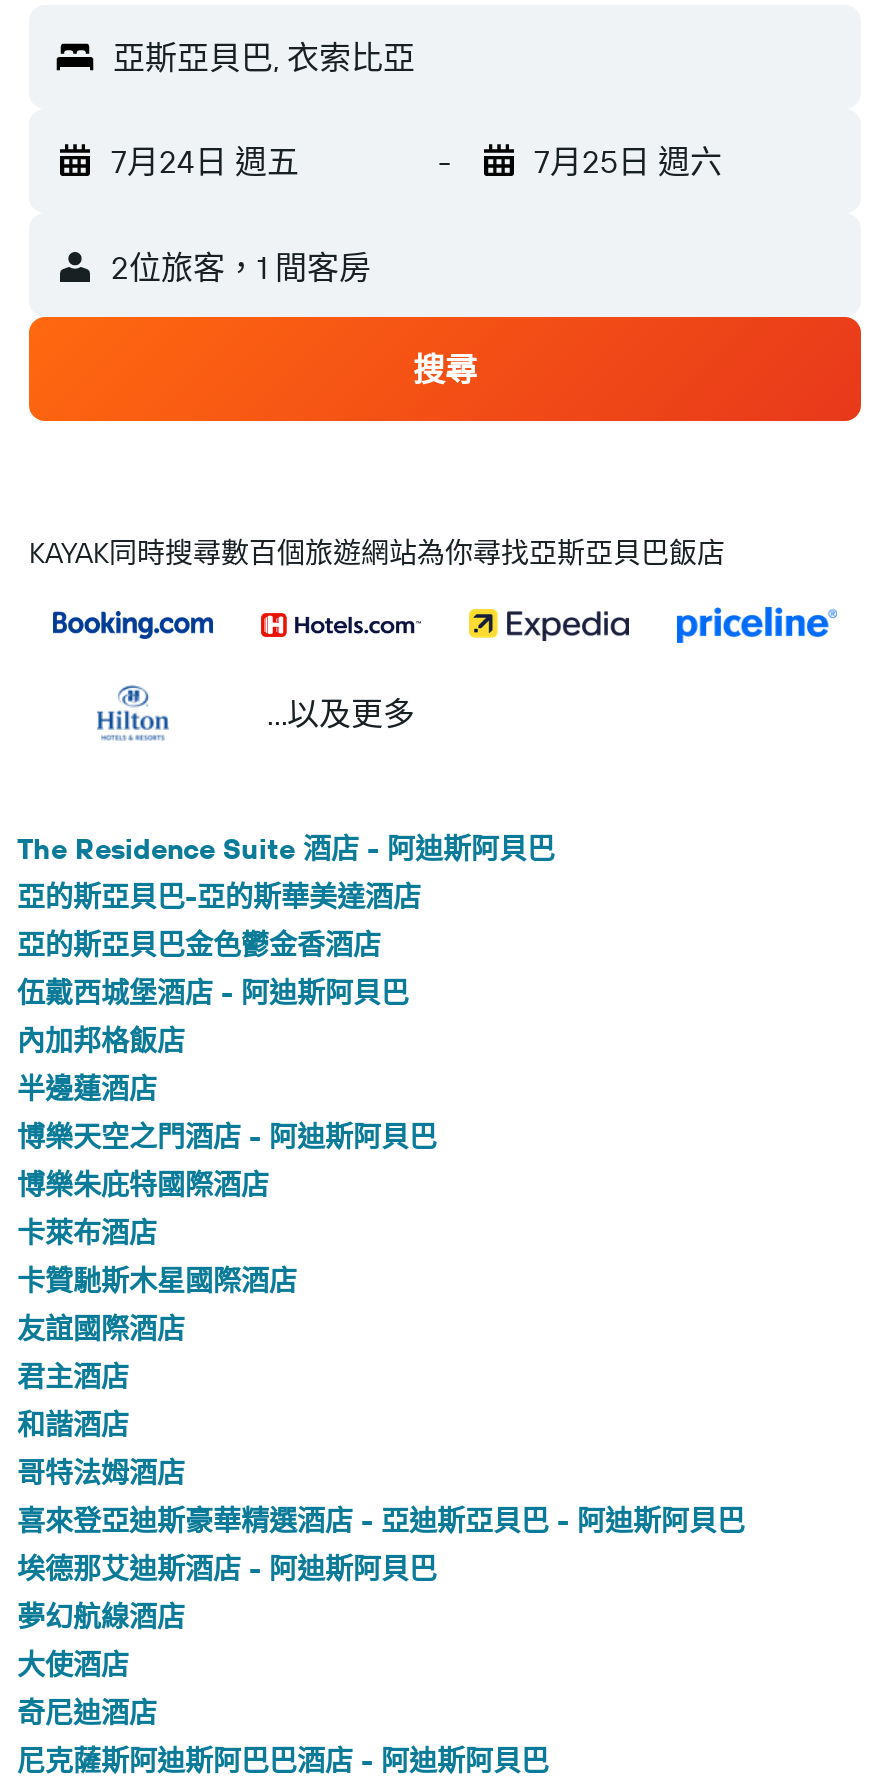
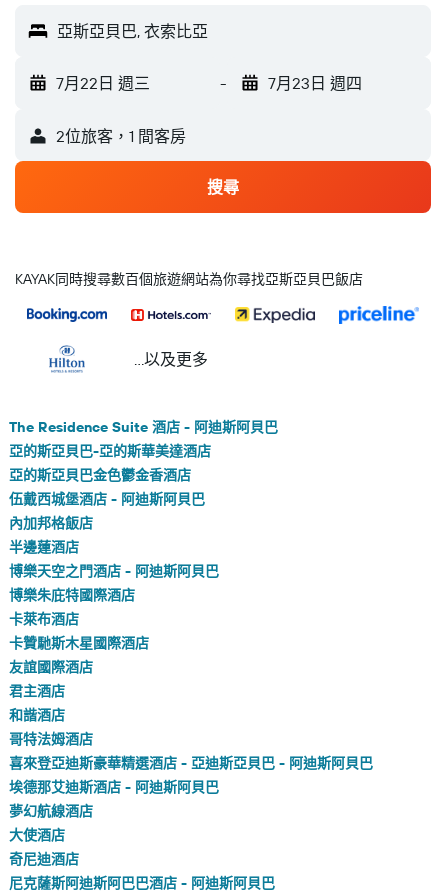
- 7月24日 週五
+ 7月22日 週三

- 7月25日 週六
+ 7月23日 週四
